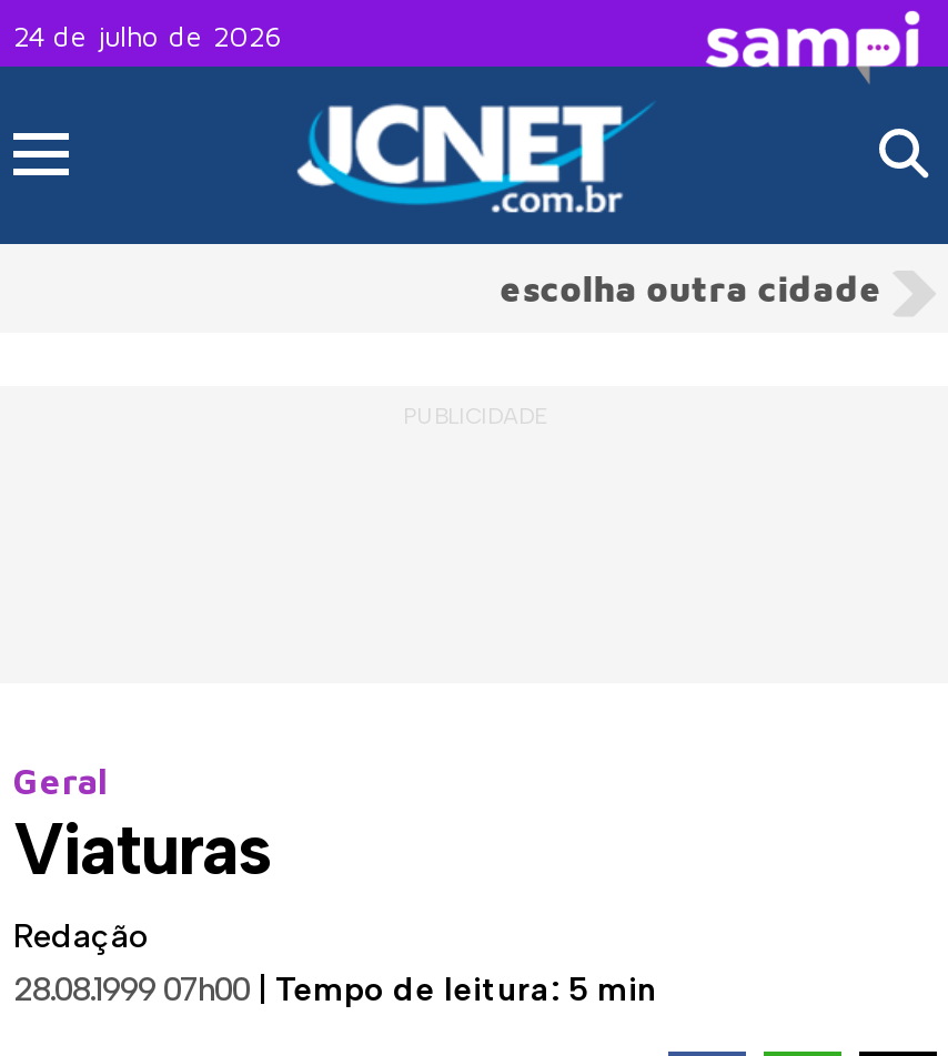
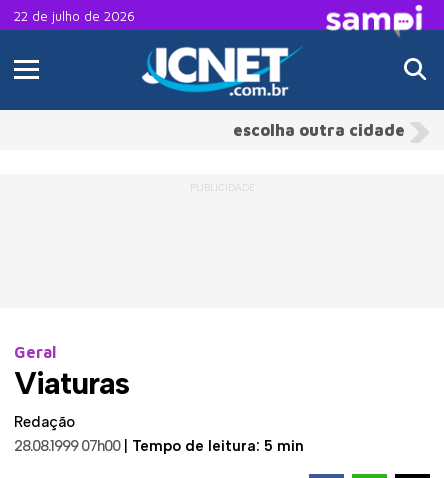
- 24 de julho de 2026
+ 22 de julho de 2026
